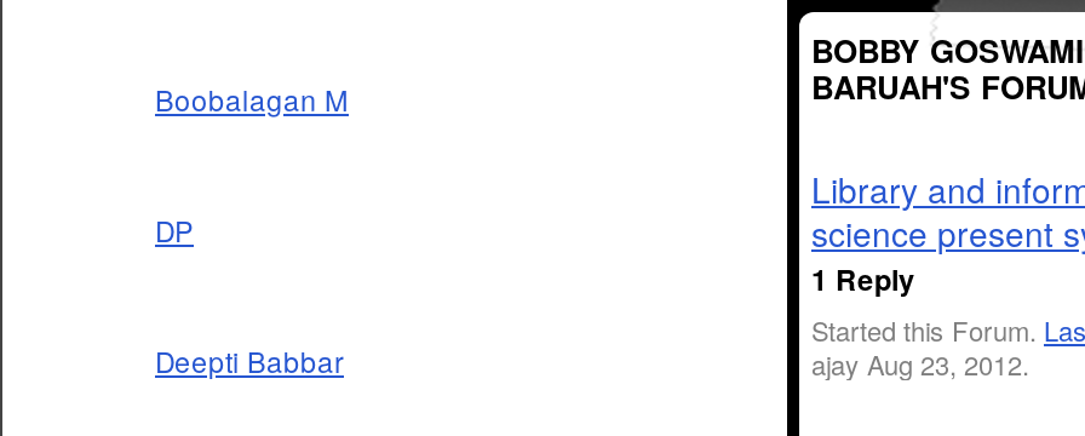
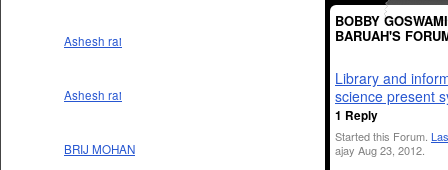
- Boobalagan M
+ Ashesh rai

- DP
+ Ashesh rai

- Deepti Babbar
+ BRIJ MOHAN
